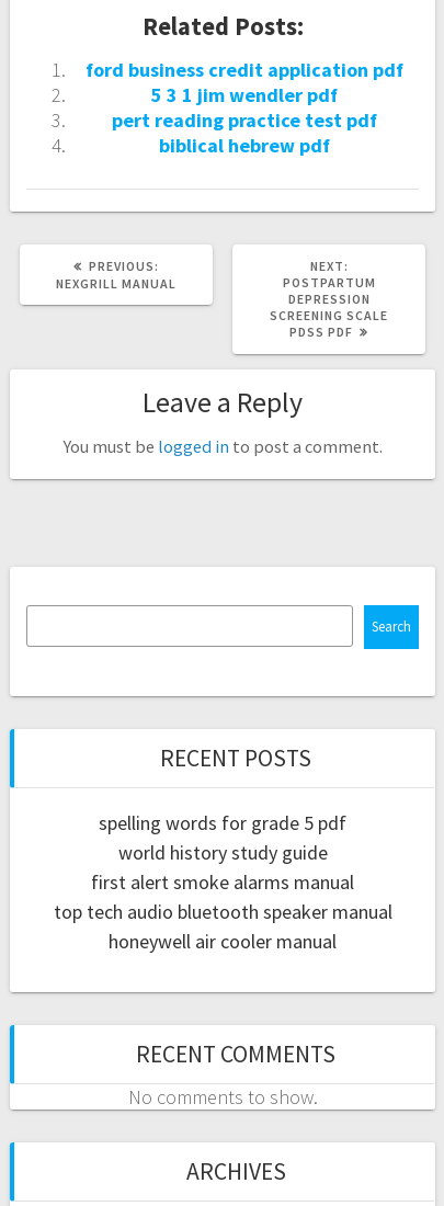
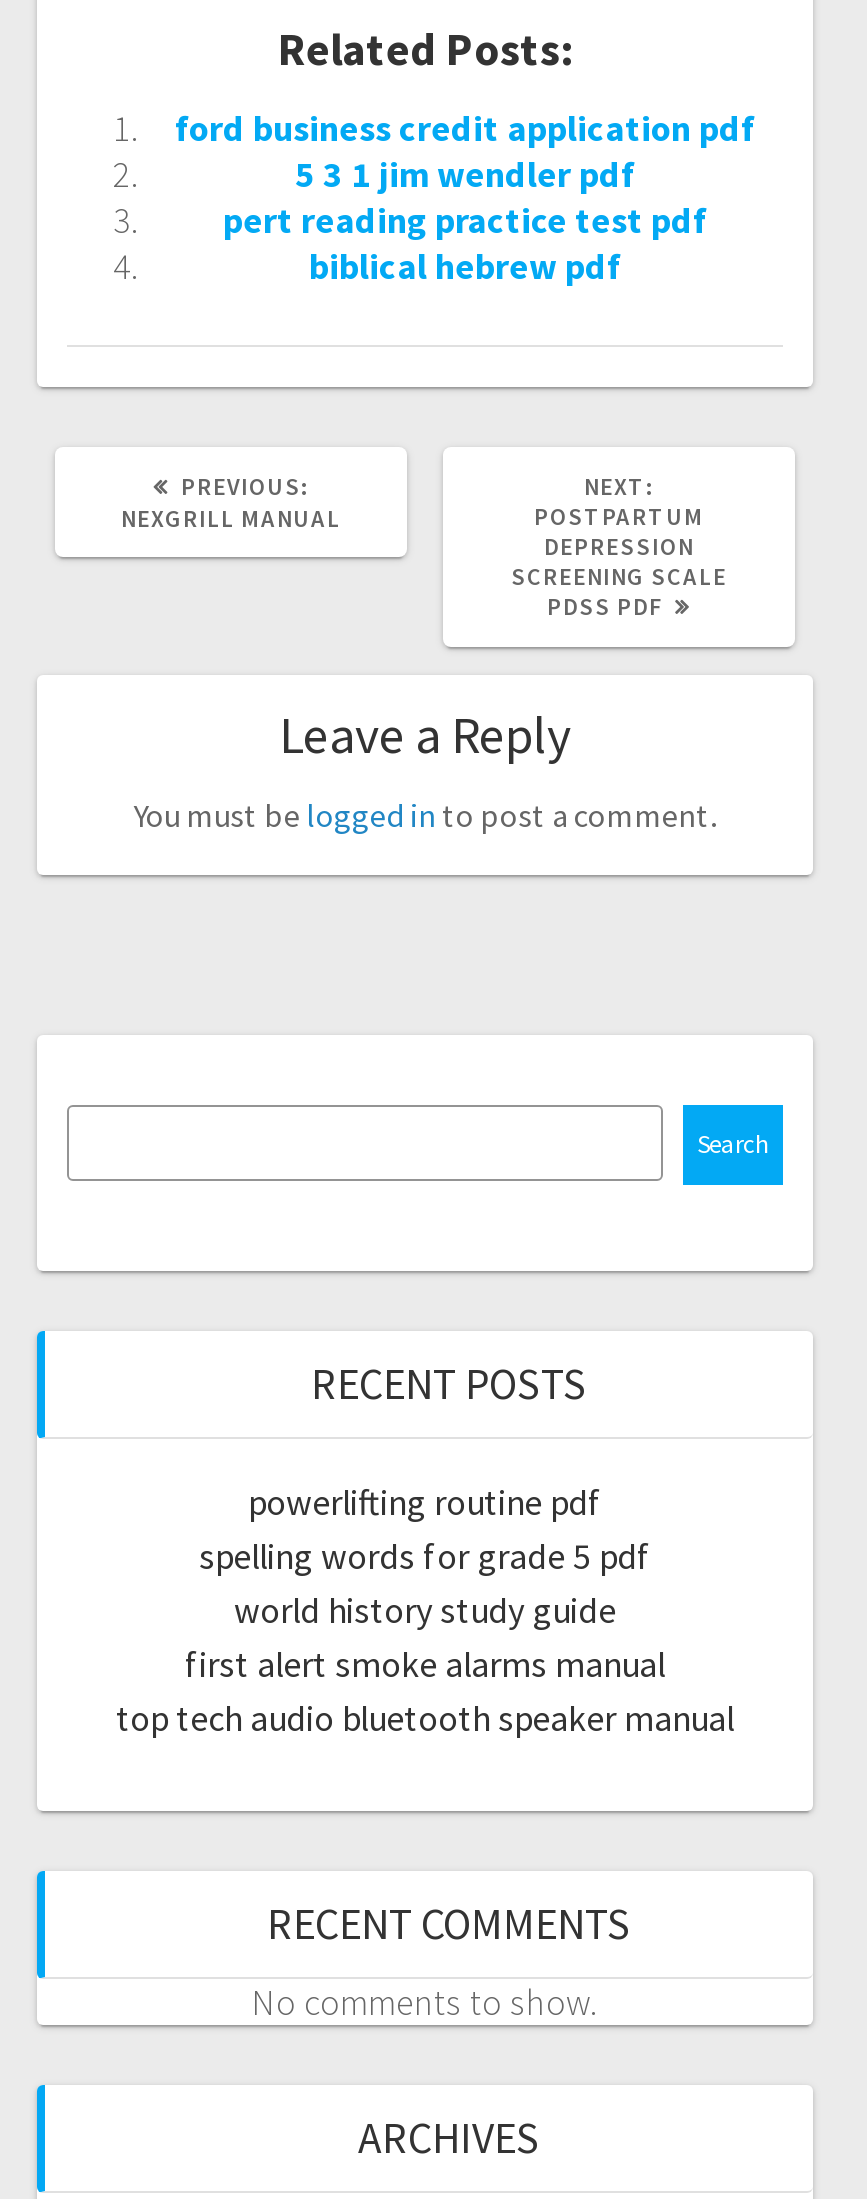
+ powerlifting routine pdf

moved down: spelling words for grade 5 pdf | world history study guide | first alert smoke alarms manual | top tech audio bluetooth speaker manual

- honeywell air cooler manual
